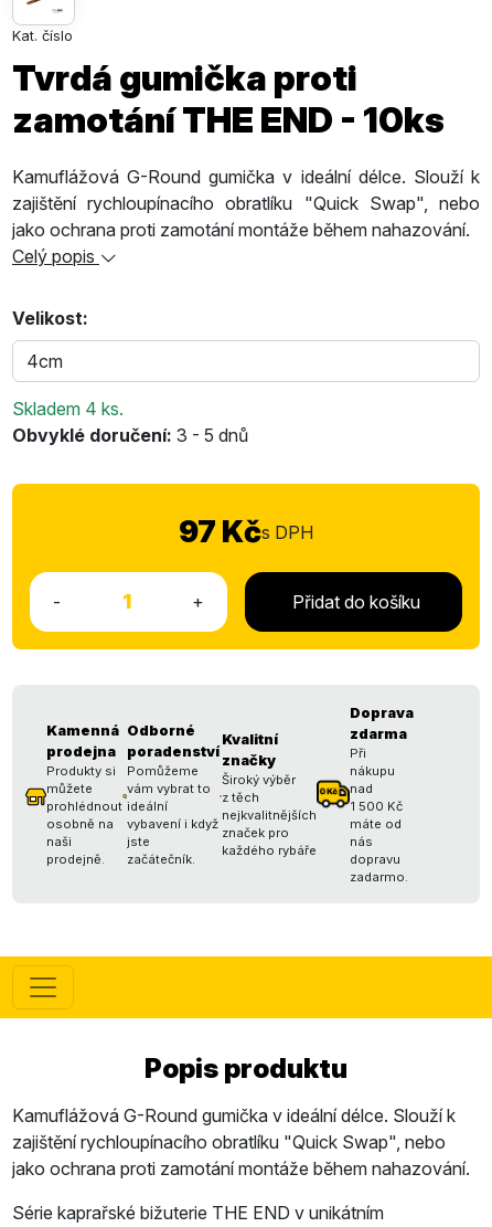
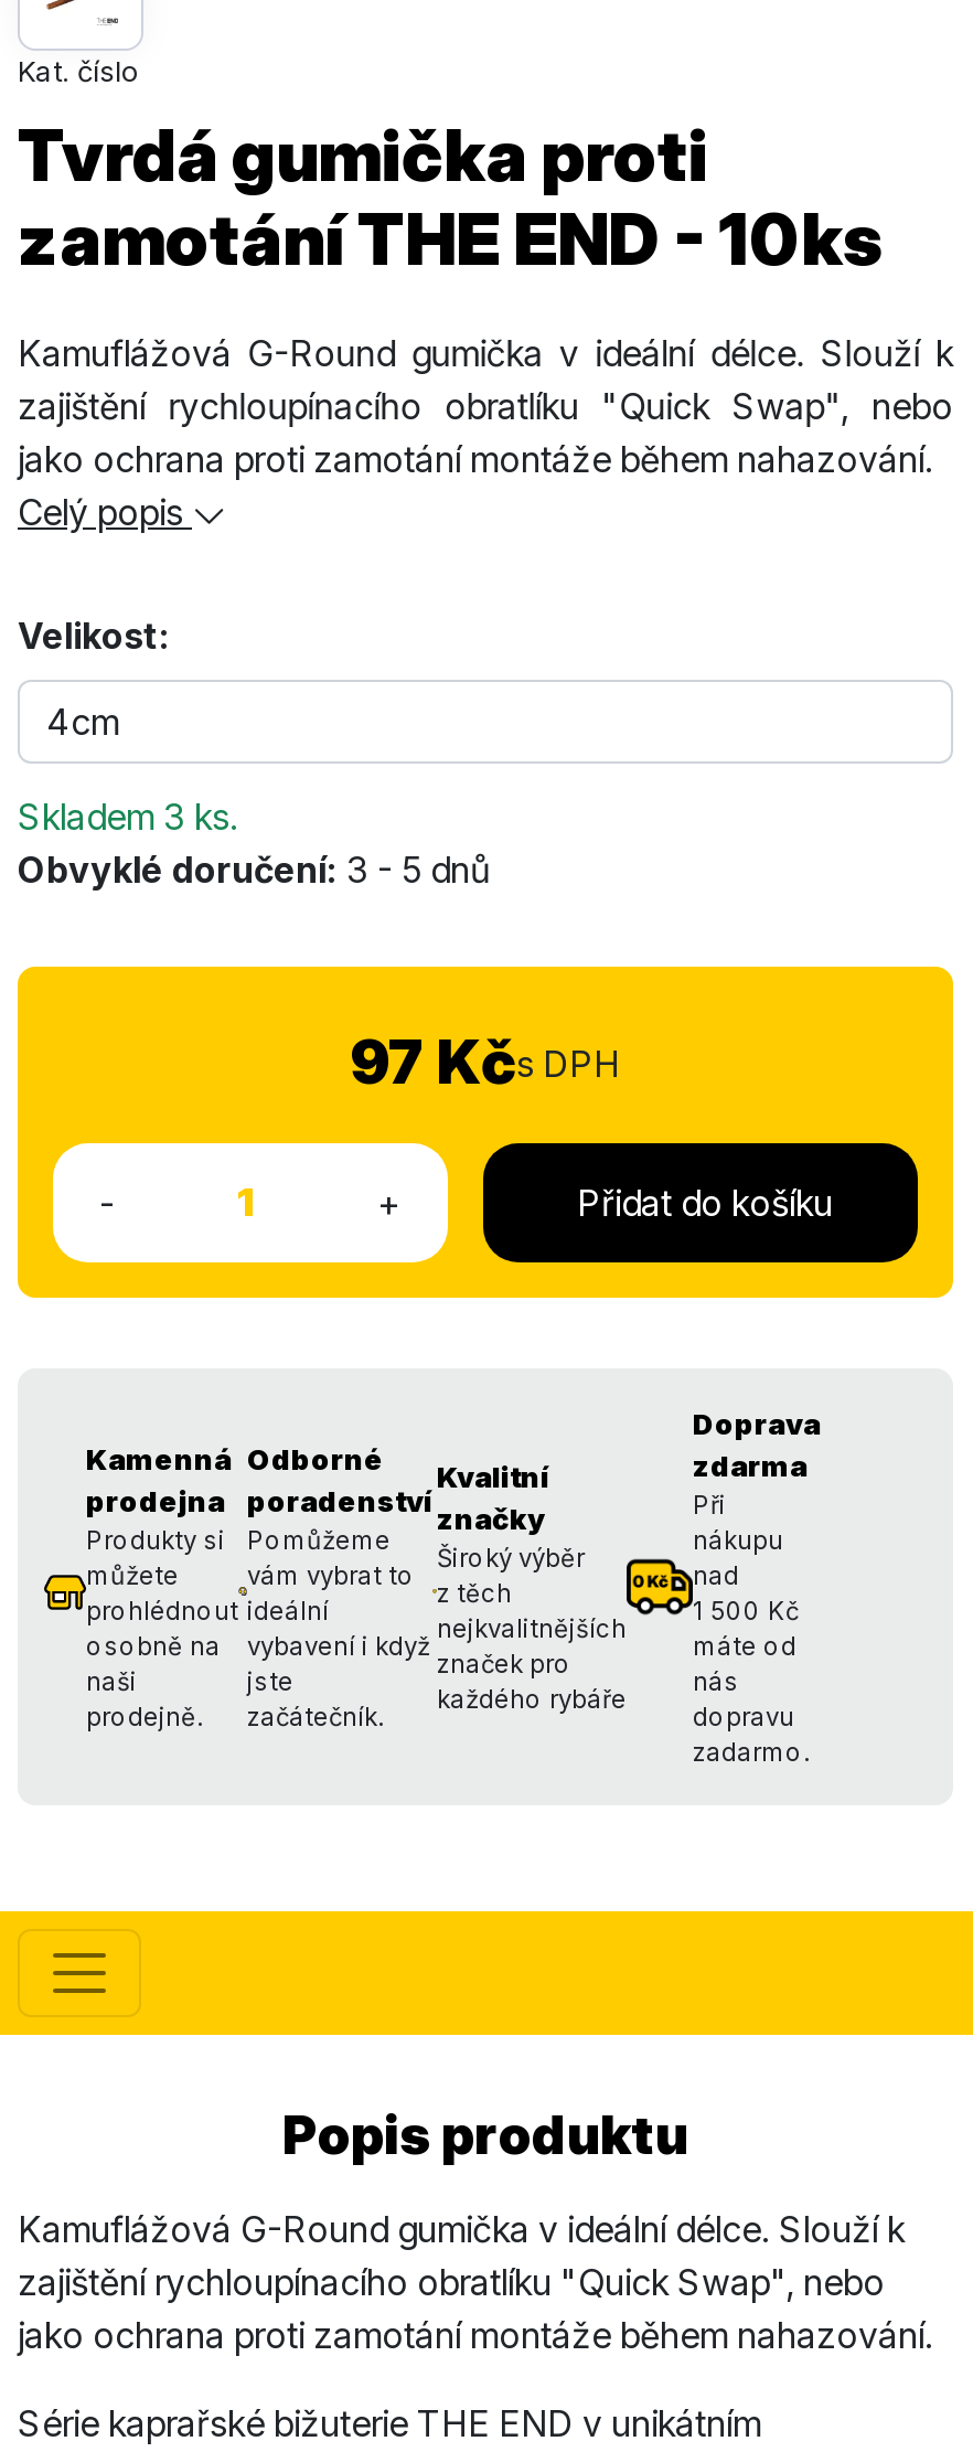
- Skladem 4 ks.
+ Skladem 3 ks.
